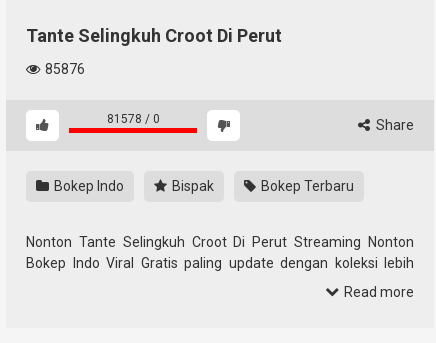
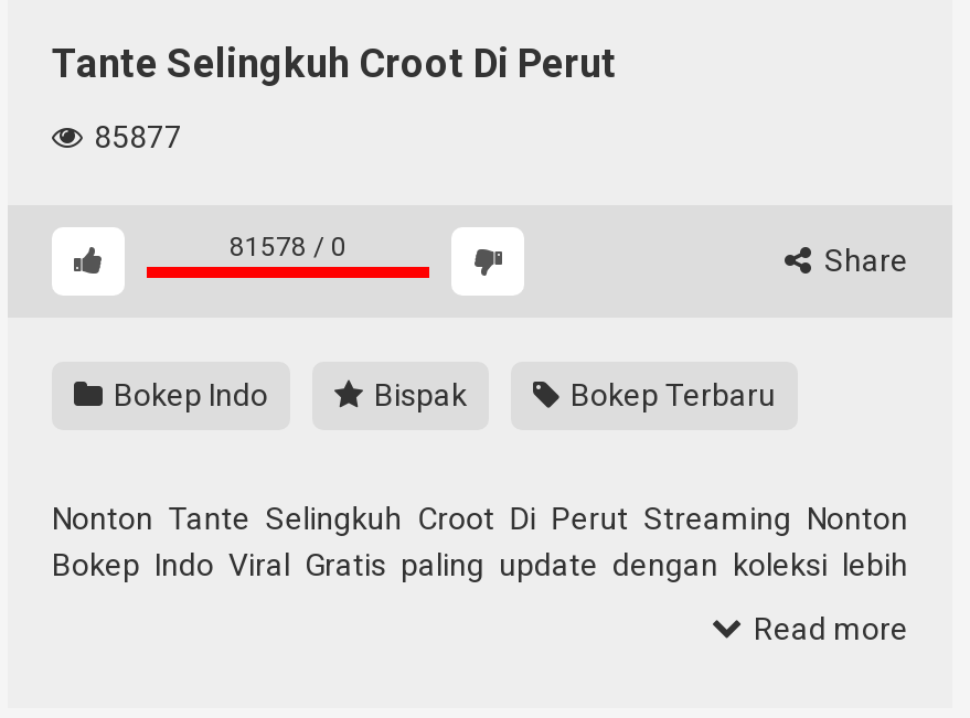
- 85876
+ 85877
